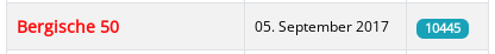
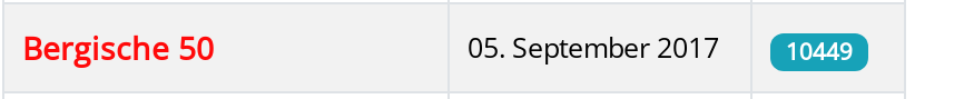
- 10445
+ 10449
